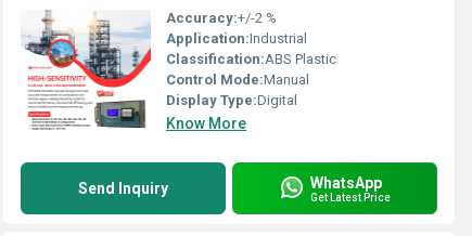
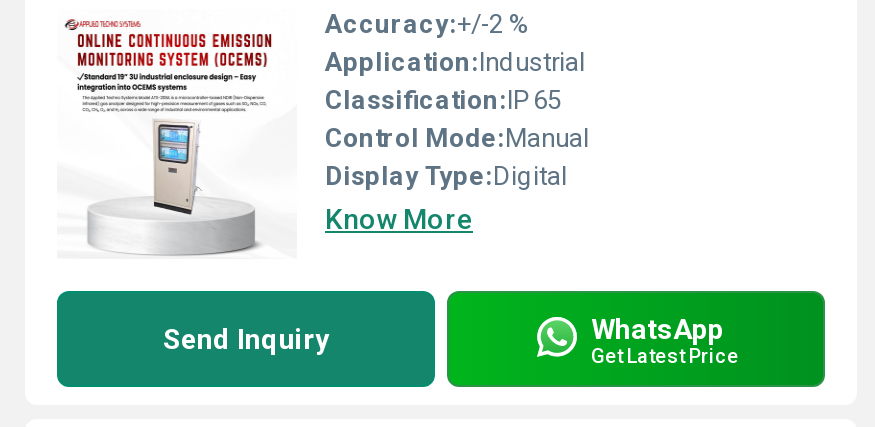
- [image]
- Classification:ABS Plastic
+ [image]
+ Classification:IP 65
